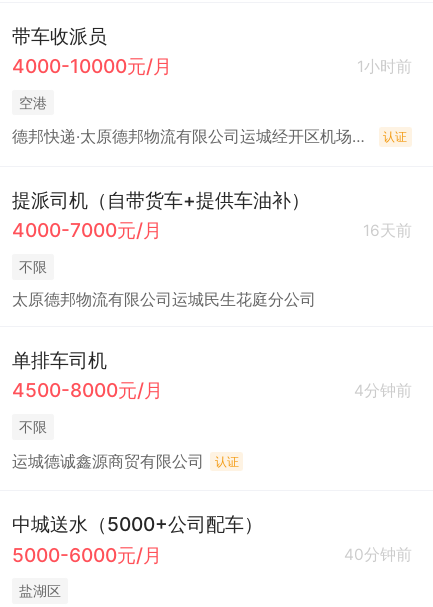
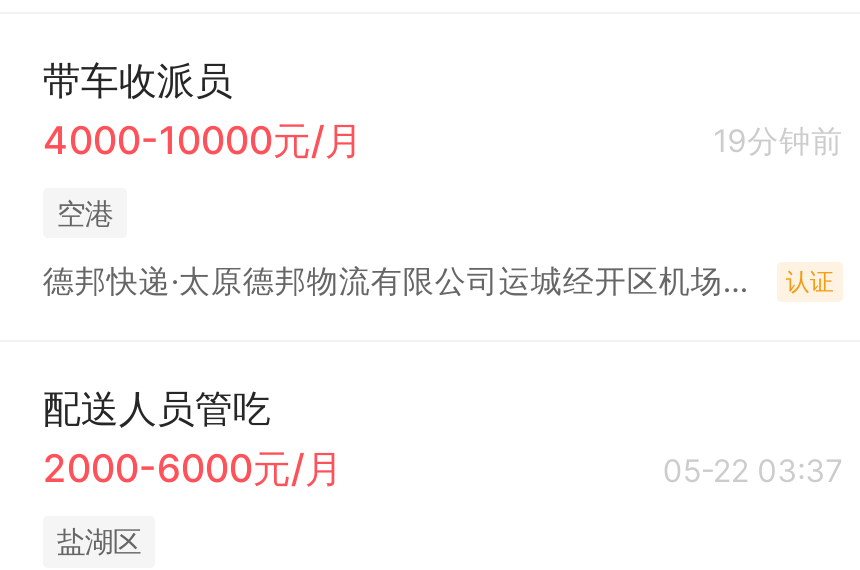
- 1小时前
+ 19分钟前

- 提派司机（自带货车+提供车油补）
- 4000-7000元/月
- 16天前
- 不限
- 太原德邦物流有限公司运城民生花庭分公司
- 单排车司机
- 4500-8000元/月
- 4分钟前
- 不限
- 运城德诚鑫源商贸有限公司
- 认证
- 中城送水（5000+公司配车）
- 5000-6000元/月
- 40分钟前
+ 配送人员管吃
+ 2000-6000元/月
+ 05-22 03:37
